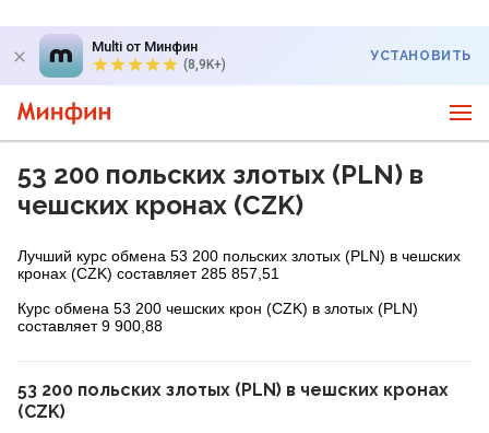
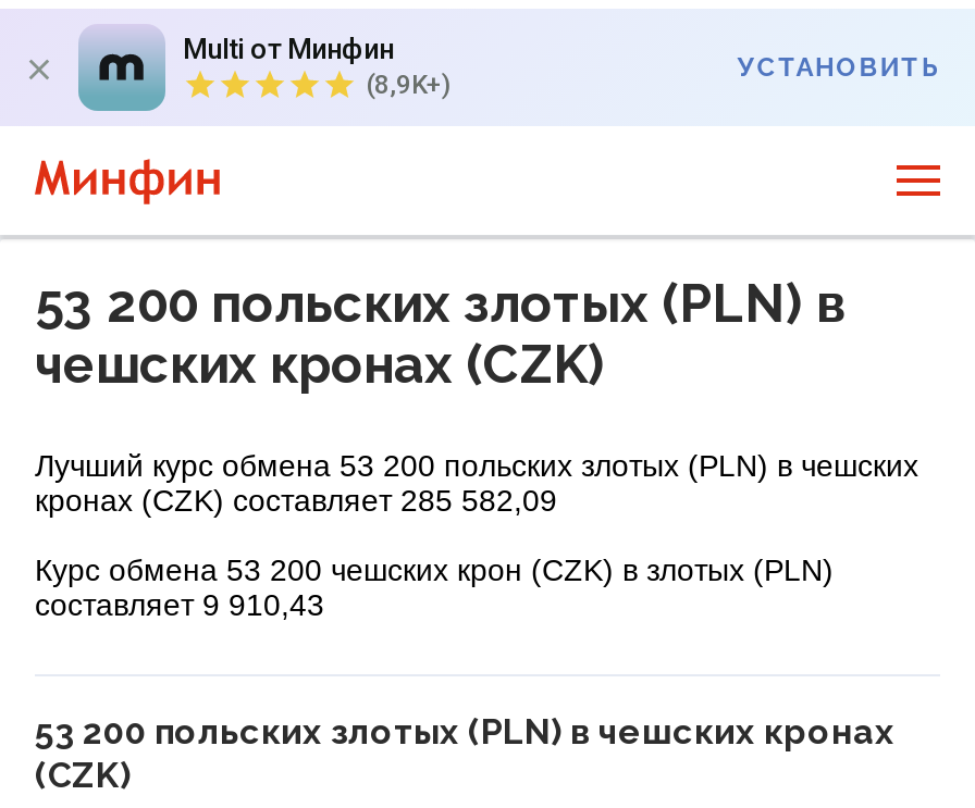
- кронах (CZK) составляет 285 857,51
+ кронах (CZK) составляет 285 582,09

- составляет 9 900,88
+ составляет 9 910,43
